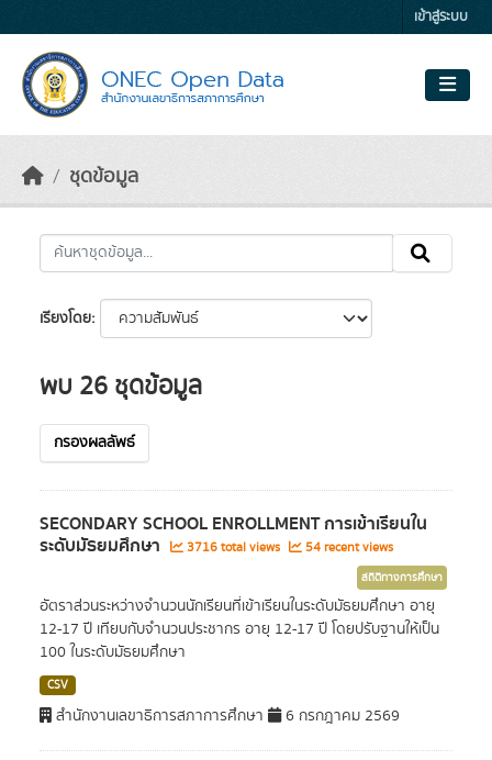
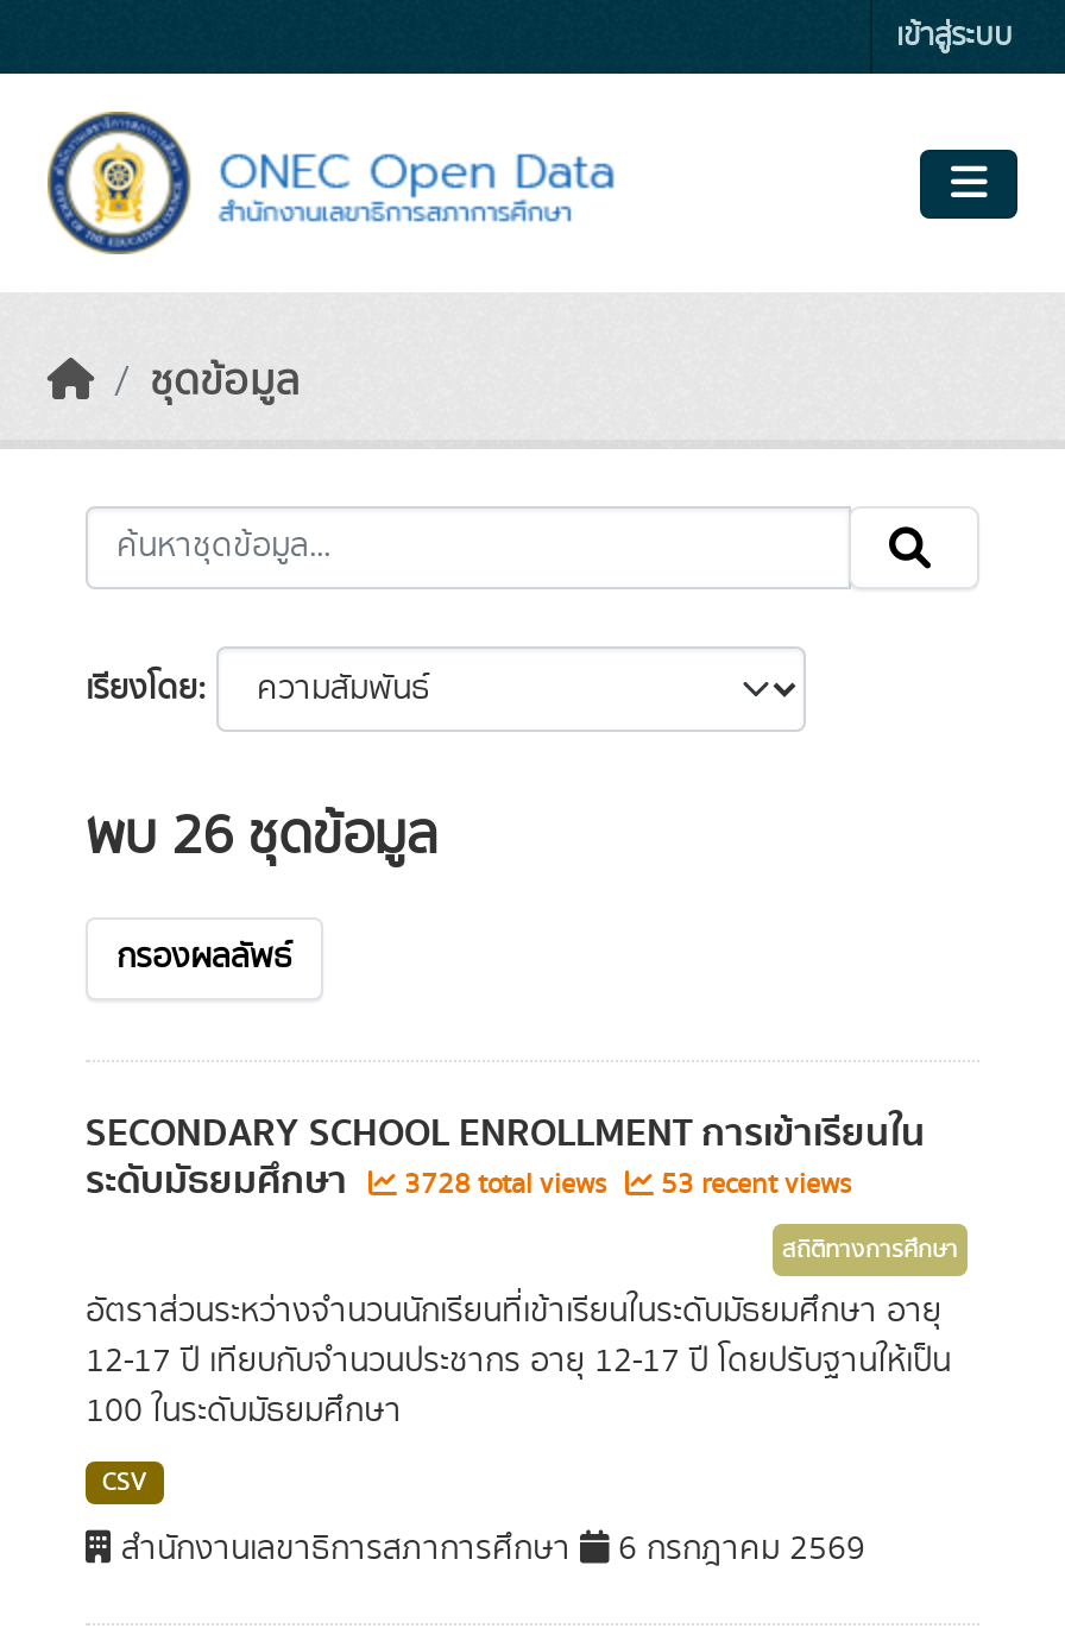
- 3716 total views
+ 3728 total views

- 54 recent views
+ 53 recent views
